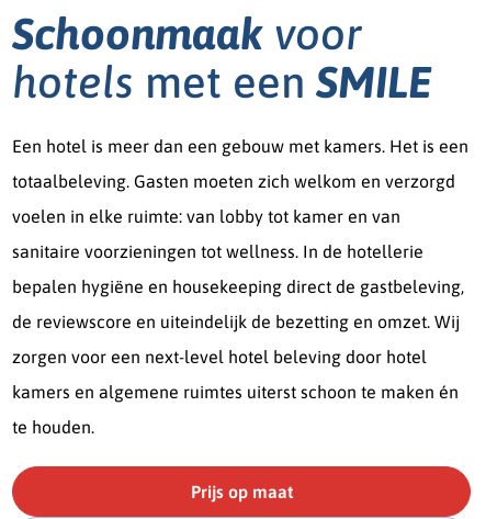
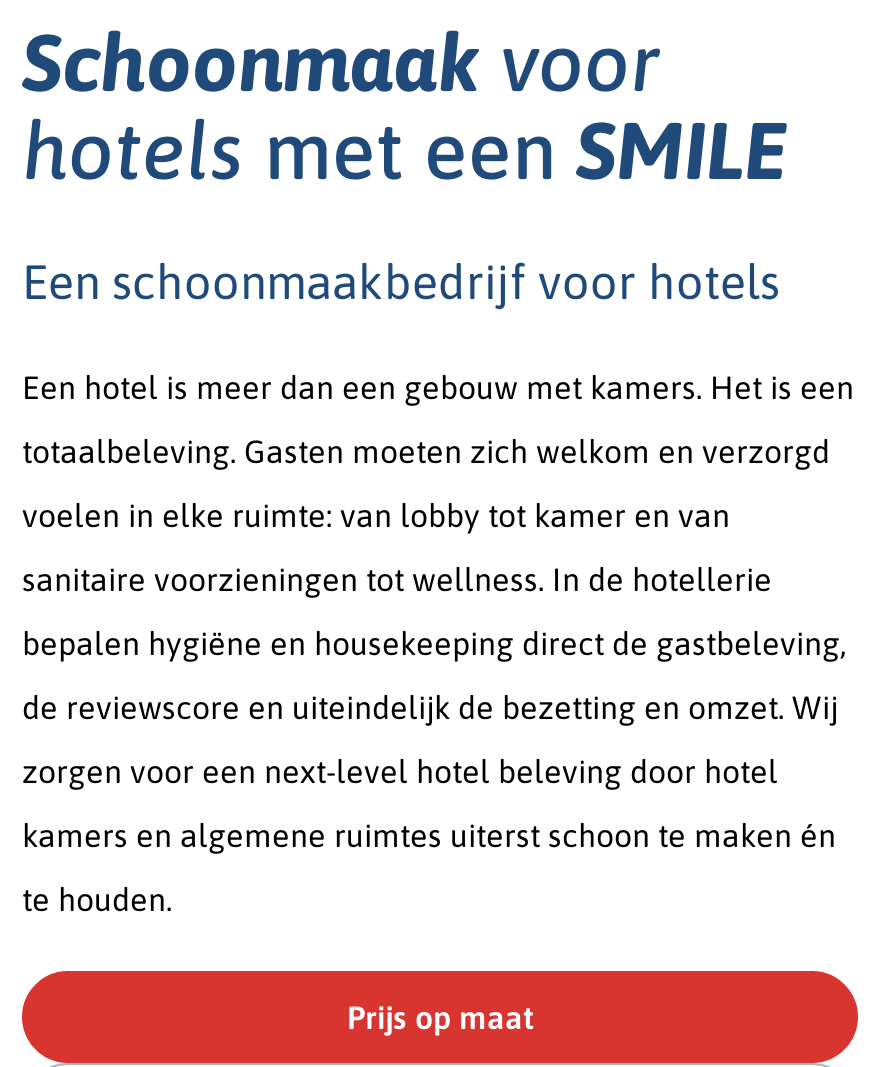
+ Een schoonmaakbedrijf voor hotels
